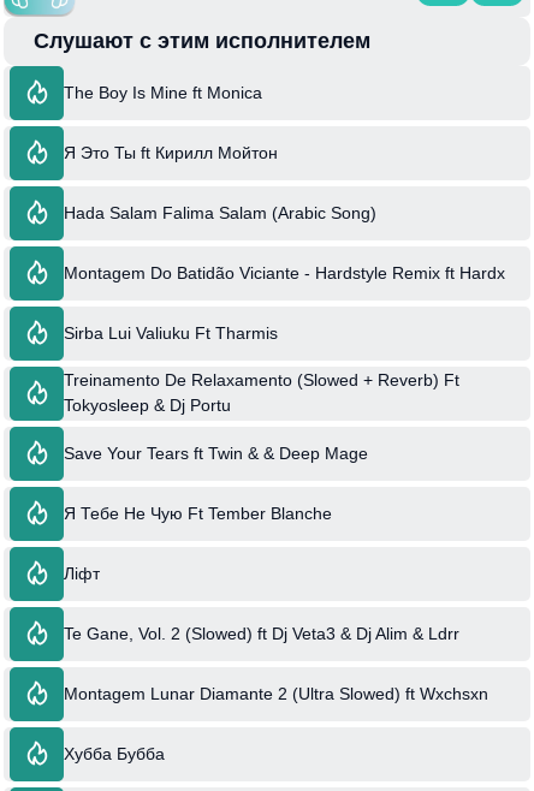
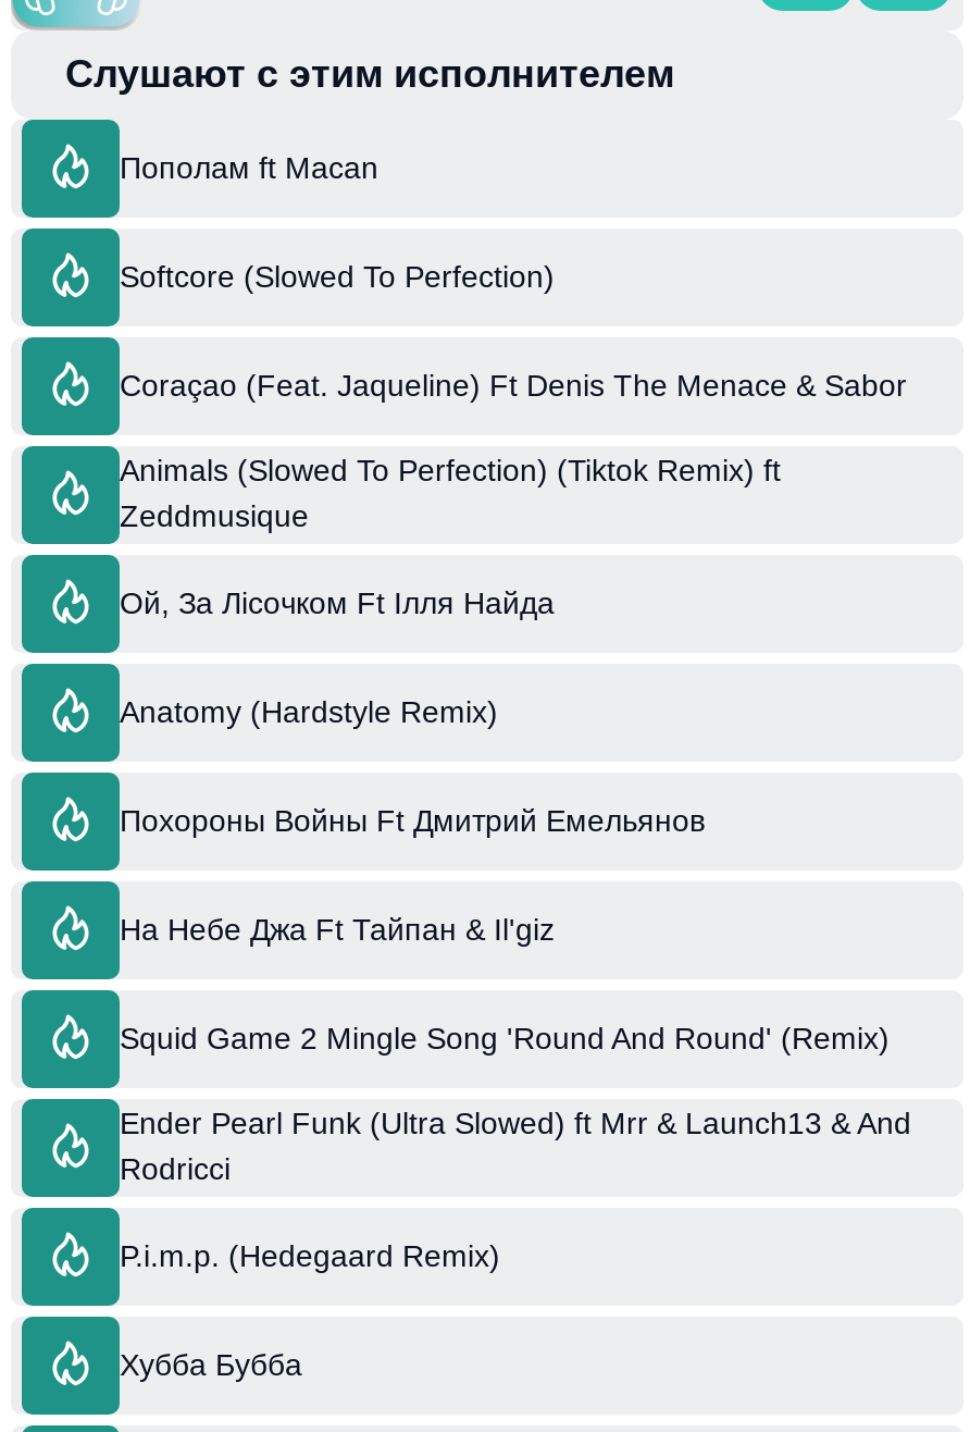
- The Boy Is Mine ft Monica
+ Пополам ft Macan

- Я Это Ты ft Кирилл Мойтон
+ Softcore (Slowed To Perfection)

- Hada Salam Falima Salam (Arabic Song)
+ Coraçao (Feat. Jaqueline) Ft Denis The Menace & Sabor

- Montagem Do Batidão Viciante - Hardstyle Remix ft Hardx
+ Animals (Slowed To Perfection) (Tiktok Remix) ft
+ Zeddmusique

- Sirba Lui Valiuku Ft Tharmis
+ Ой, За Лісочком Ft Ілля Найда

- Treinamento De Relaxamento (Slowed + Reverb) Ft
- Tokyosleep & Dj Portu
+ Anatomy (Hardstyle Remix)

- Save Your Tears ft Twin & & Deep Mage
+ Похороны Войны Ft Дмитрий Емельянов

- Я Тебе Не Чую Ft Tember Blanche
+ На Небе Джа Ft Тайпан & Il'giz

- Ліфт
+ Squid Game 2 Mingle Song 'Round And Round' (Remix)

- Te Gane, Vol. 2 (Slowed) ft Dj Veta3 & Dj Alim & Ldrr
+ Ender Pearl Funk (Ultra Slowed) ft Mrr & Launch13 & And
+ Rodricci

- Montagem Lunar Diamante 2 (Ultra Slowed) ft Wxchsxn
+ P.i.m.p. (Hedegaard Remix)
